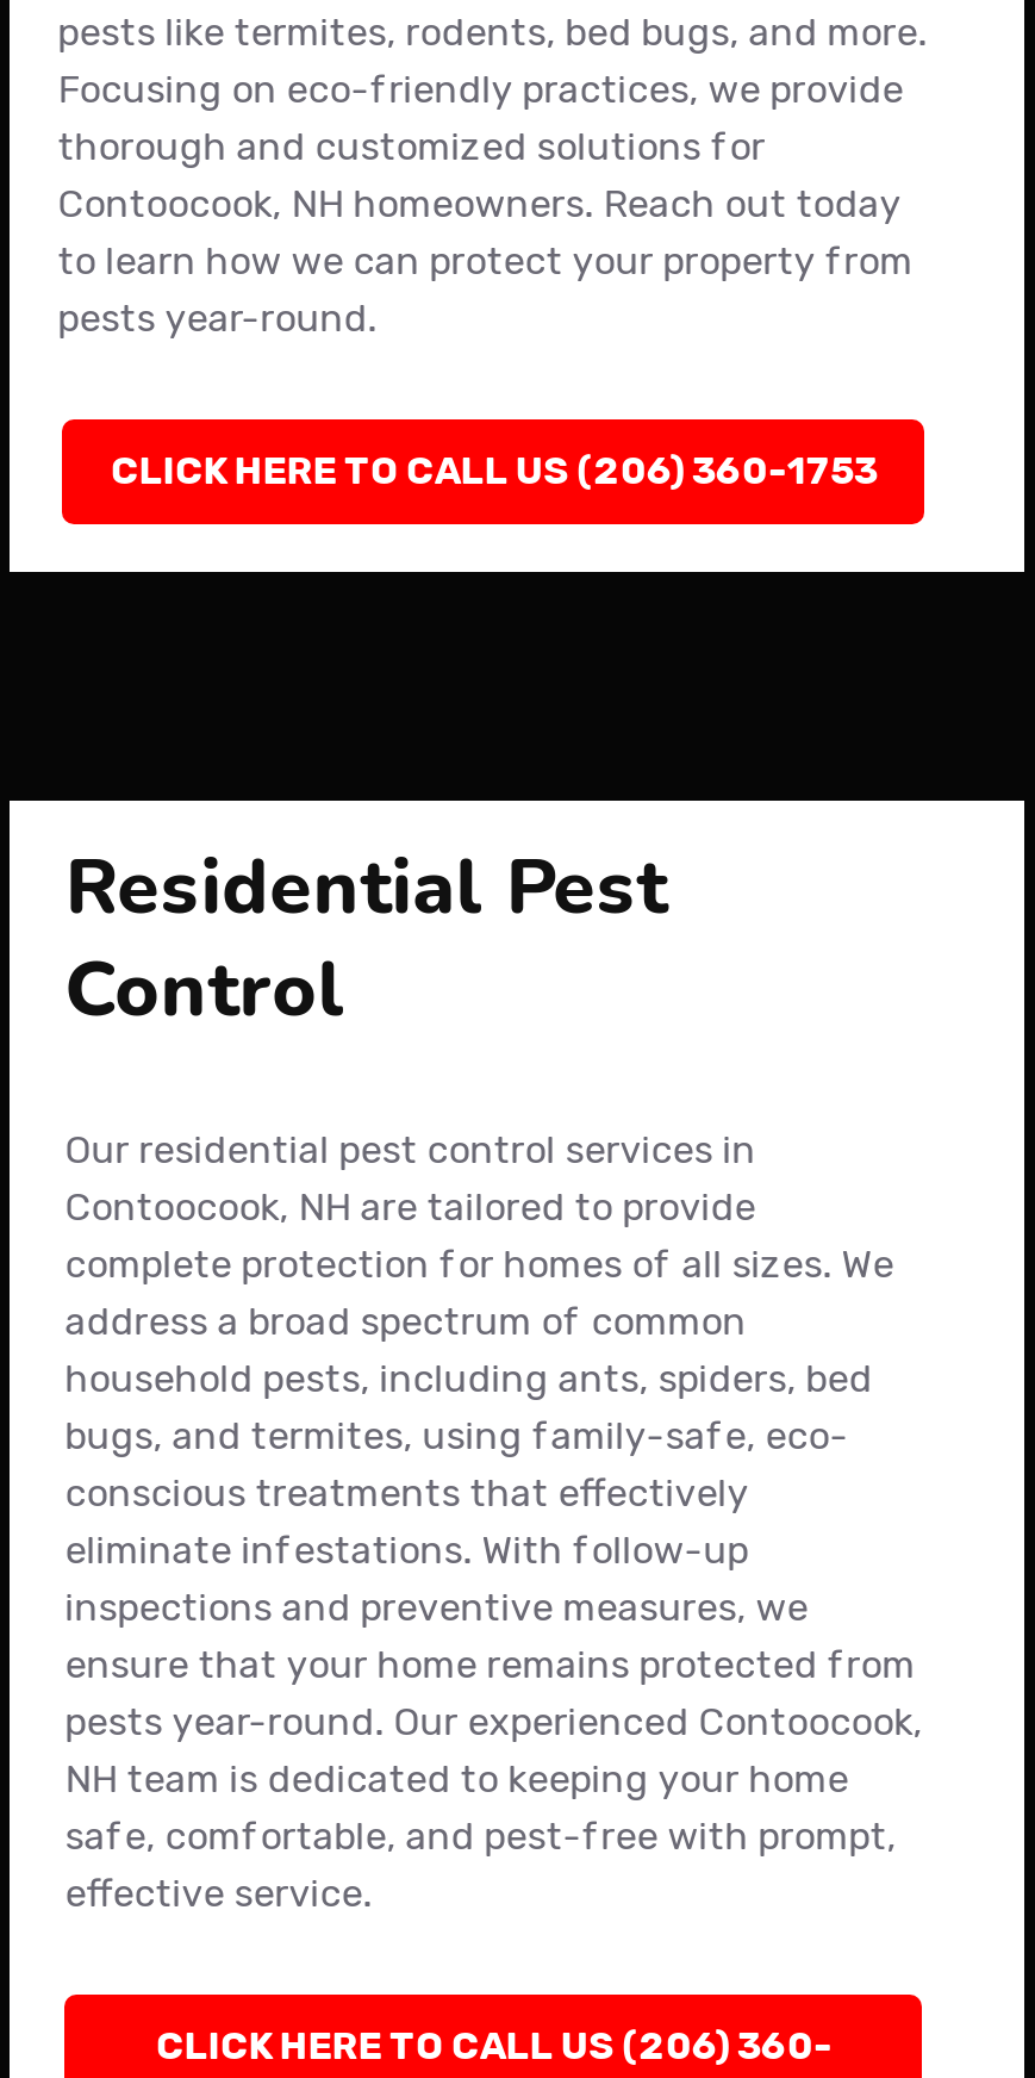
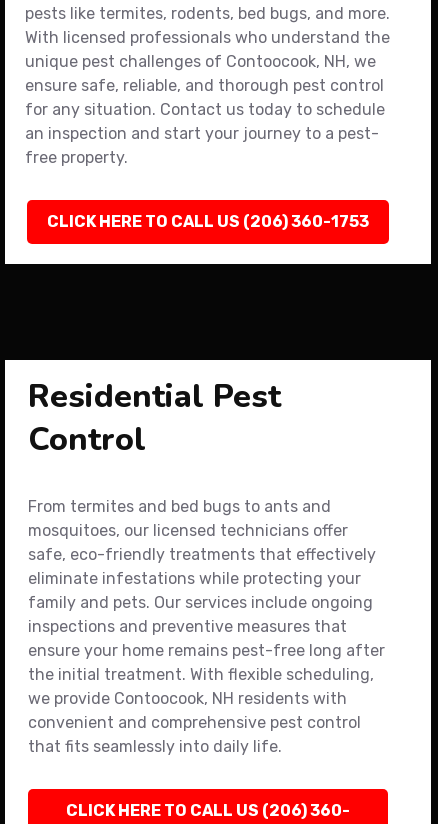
- Focusing on eco-friendly practices, we provide
- thorough and customized solutions for
- Contoocook, NH homeowners. Reach out today
- to learn how we can protect your property from
- pests year-round.
+ With licensed professionals who understand the
+ unique pest challenges of Contoocook, NH, we
+ ensure safe, reliable, and thorough pest control
+ for any situation. Contact us today to schedule
+ an inspection and start your journey to a pest-
+ free property.

moved down: CLICK HERE TO CALL US (206) 360-1753 | Residential Pest | Control

- Our residential pest control services in
- Contoocook, NH are tailored to provide
- complete protection for homes of all sizes. We
- address a broad spectrum of common
- household pests, including ants, spiders, bed
- bugs, and termites, using family-safe, eco-
- conscious treatments that effectively
- eliminate infestations. With follow-up
- inspections and preventive measures, we
- ensure that your home remains protected from
- pests year-round. Our experienced Contoocook,
- NH team is dedicated to keeping your home
- safe, comfortable, and pest-free with prompt,
- effective service.
+ From termites and bed bugs to ants and
+ mosquitoes, our licensed technicians offer
+ safe, eco-friendly treatments that effectively
+ eliminate infestations while protecting your
+ family and pets. Our services include ongoing
+ inspections and preventive measures that
+ ensure your home remains pest-free long after
+ the initial treatment. With flexible scheduling,
+ we provide Contoocook, NH residents with
+ convenient and comprehensive pest control
+ that fits seamlessly into daily life.
